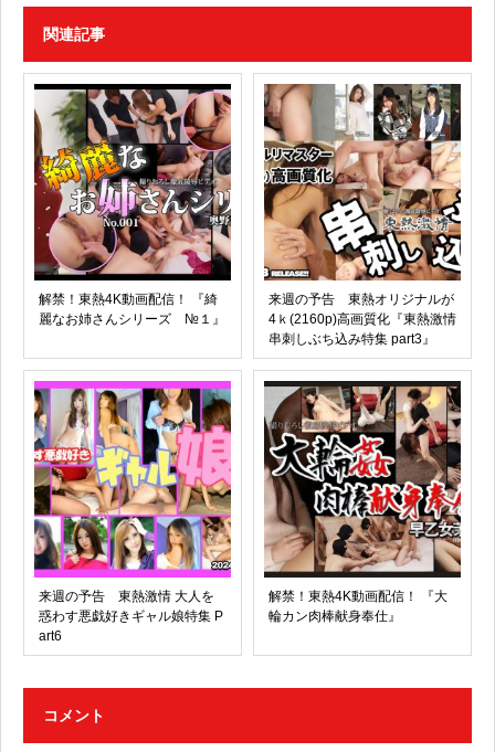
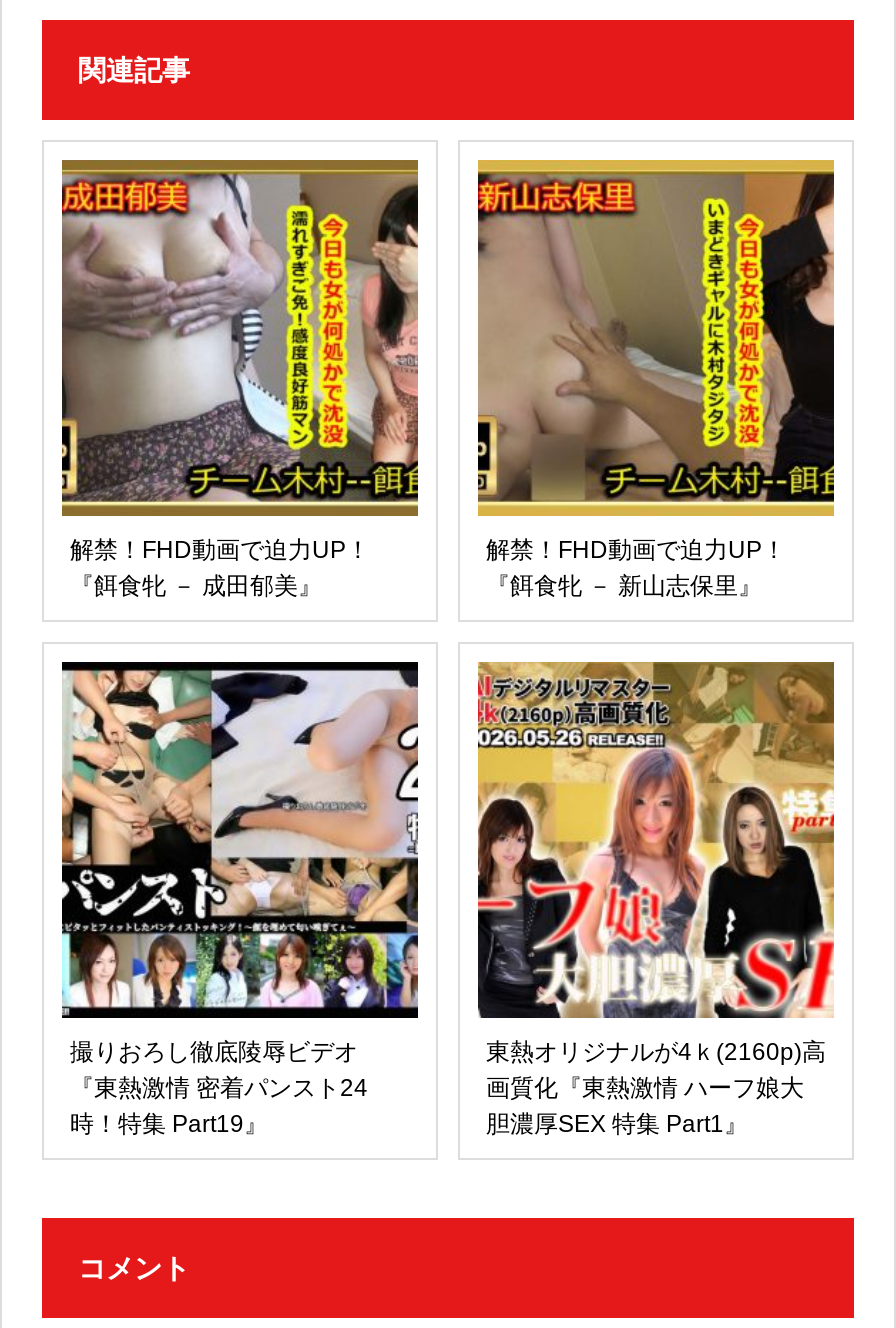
- [image]
- 解禁！東熱4K動画配信！ 『綺
- 麗なお姉さんシリーズ №１』
+ [image]
+ 解禁！FHD動画で迫力UP！
+ 『餌食牝 － 成田郁美』

- [image]
- 来週の予告 東熱オリジナルが
- 4ｋ(2160p)高画質化『東熱激情
- 串刺しぶち込み特集 part3』
+ [image]
+ 解禁！FHD動画で迫力UP！
+ 『餌食牝 － 新山志保里』

- [image]
- 来週の予告 東熱激情 大人を
- 惑わす悪戯好きギャル娘特集 P
- art6
+ [image]
+ 撮りおろし徹底陵辱ビデオ
+ 『東熱激情 密着パンスト24
+ 時！特集 Part19』

- [image]
- 解禁！東熱4K動画配信！ 『大
- 輪カン肉棒献身奉仕』
+ [image]
+ 東熱オリジナルが4ｋ(2160p)高
+ 画質化『東熱激情 ハーフ娘大
+ 胆濃厚SEX 特集 Part1』
